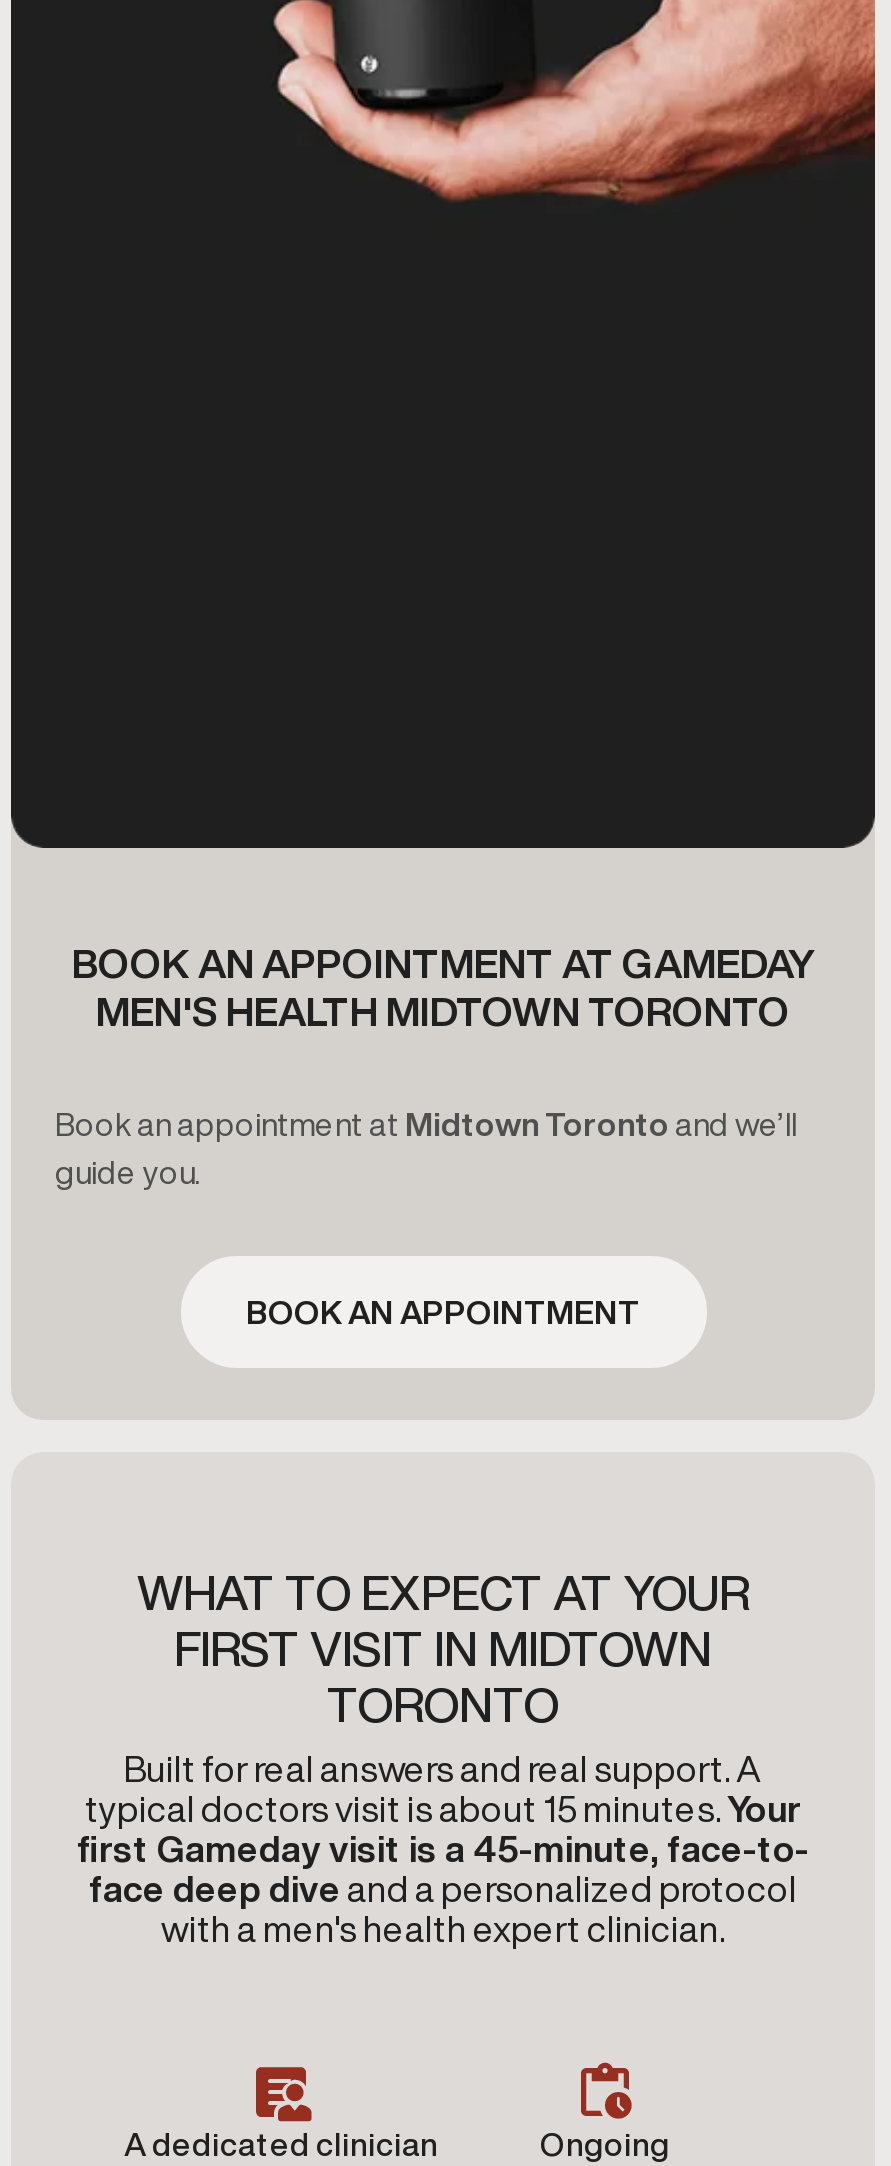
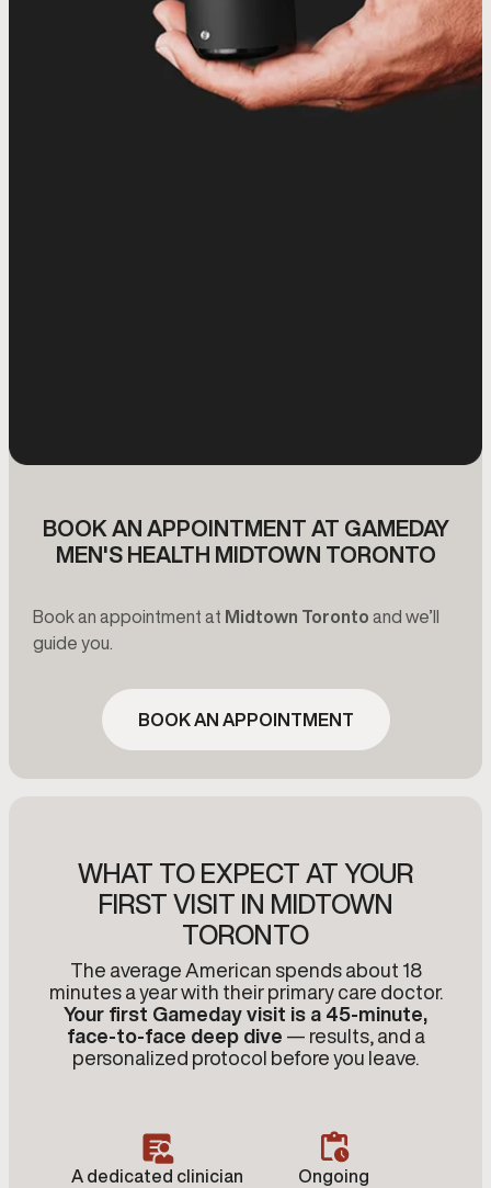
- Built for real answers and real support. A
- typical doctors visit is about 15 minutes. Your
- first Gameday visit is a 45-minute, face-to-
- face deep dive and a personalized protocol
- with a men's health expert clinician.
+ The average American spends about 18
+ minutes a year with their primary care doctor.
+ Your first Gameday visit is a 45-minute,
+ face-to-face deep dive — results, and a
+ personalized protocol before you leave.
